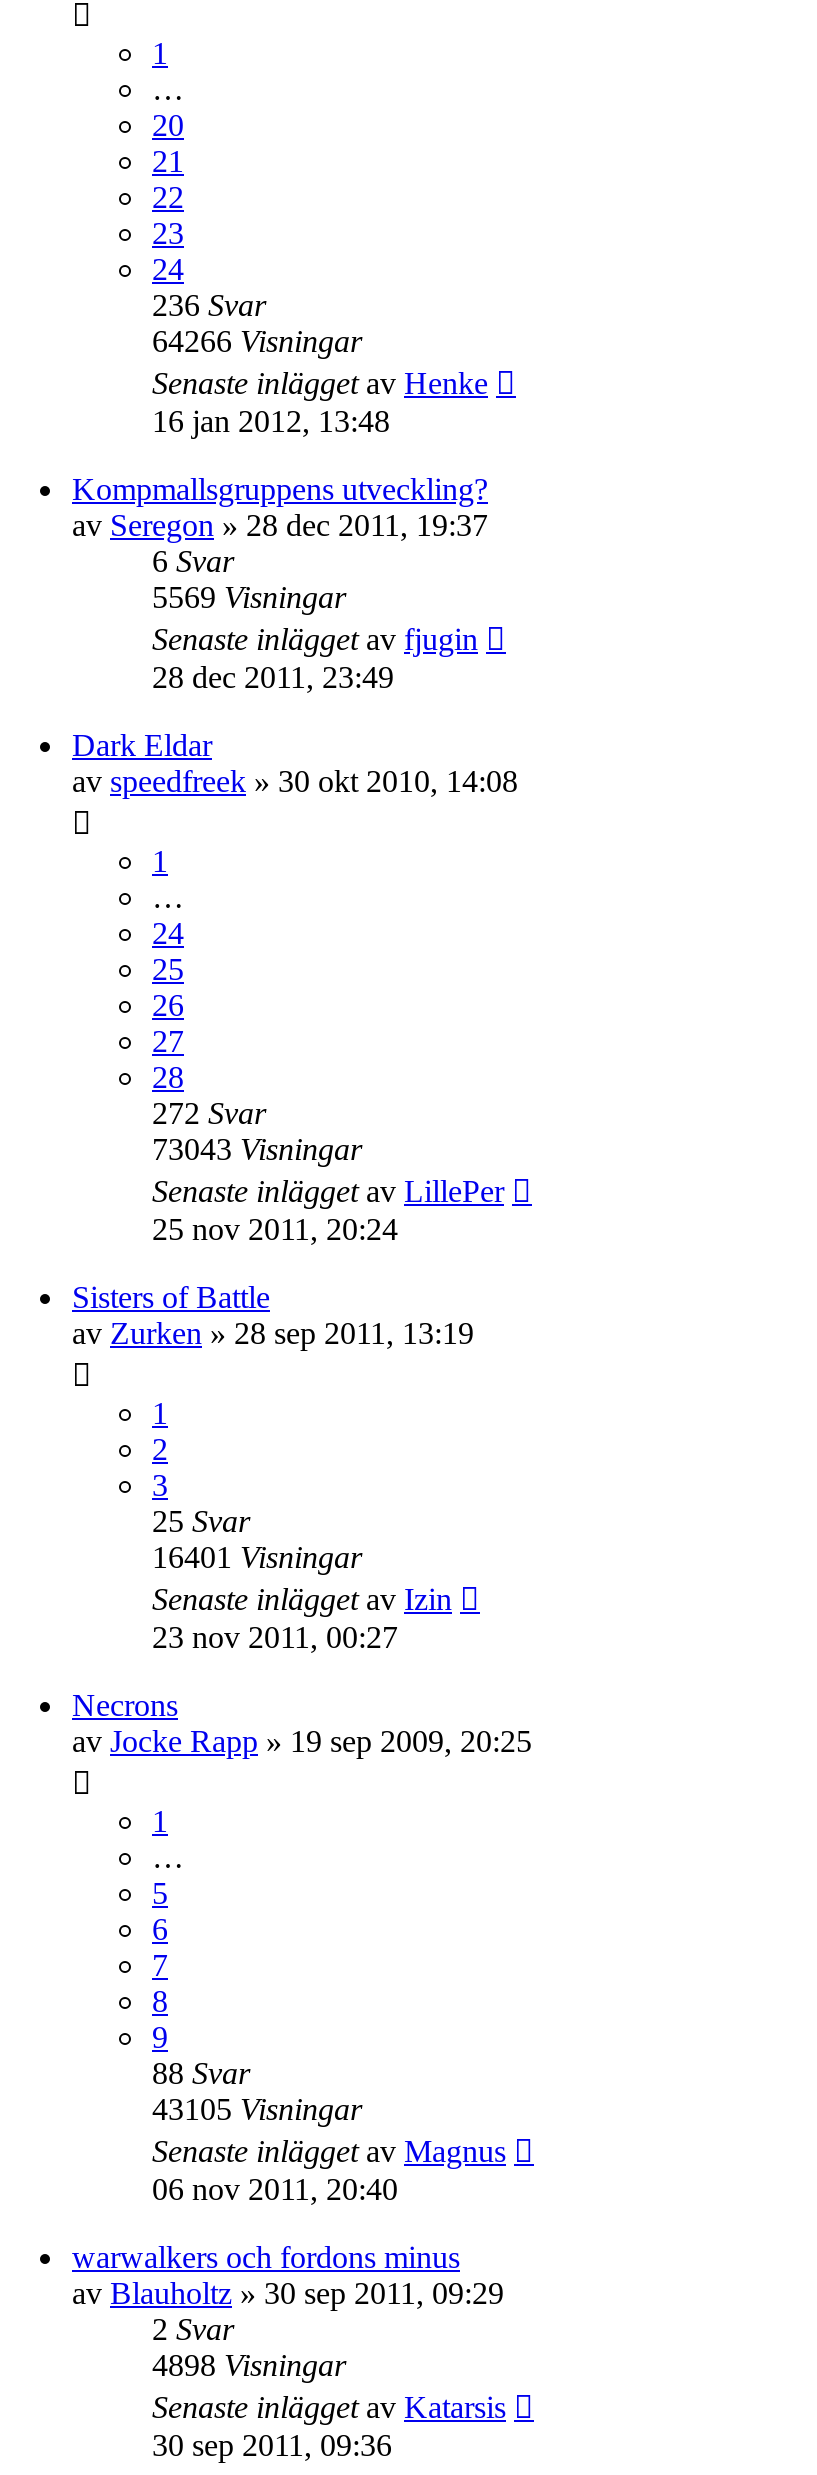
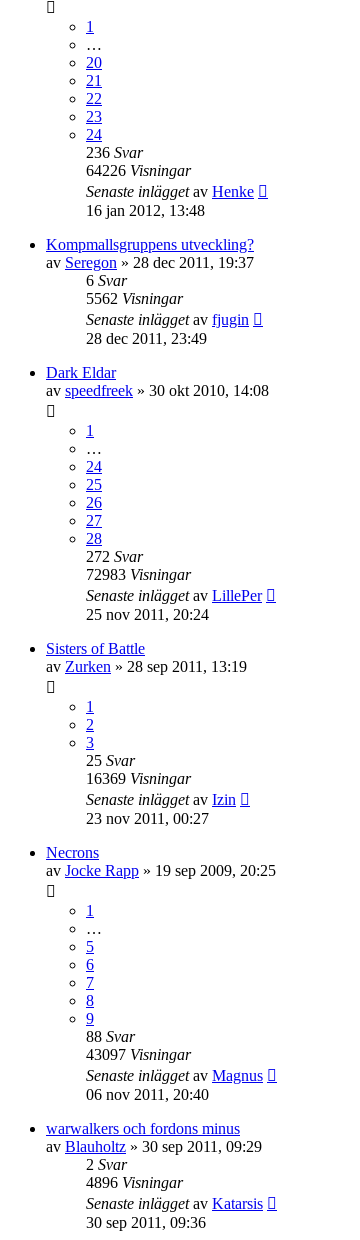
- 64266 Visningar
+ 64226 Visningar

- 5569 Visningar
+ 5562 Visningar

- 73043 Visningar
+ 72983 Visningar

- 16401 Visningar
+ 16369 Visningar

- 43105 Visningar
+ 43097 Visningar

- 4898 Visningar
+ 4896 Visningar
